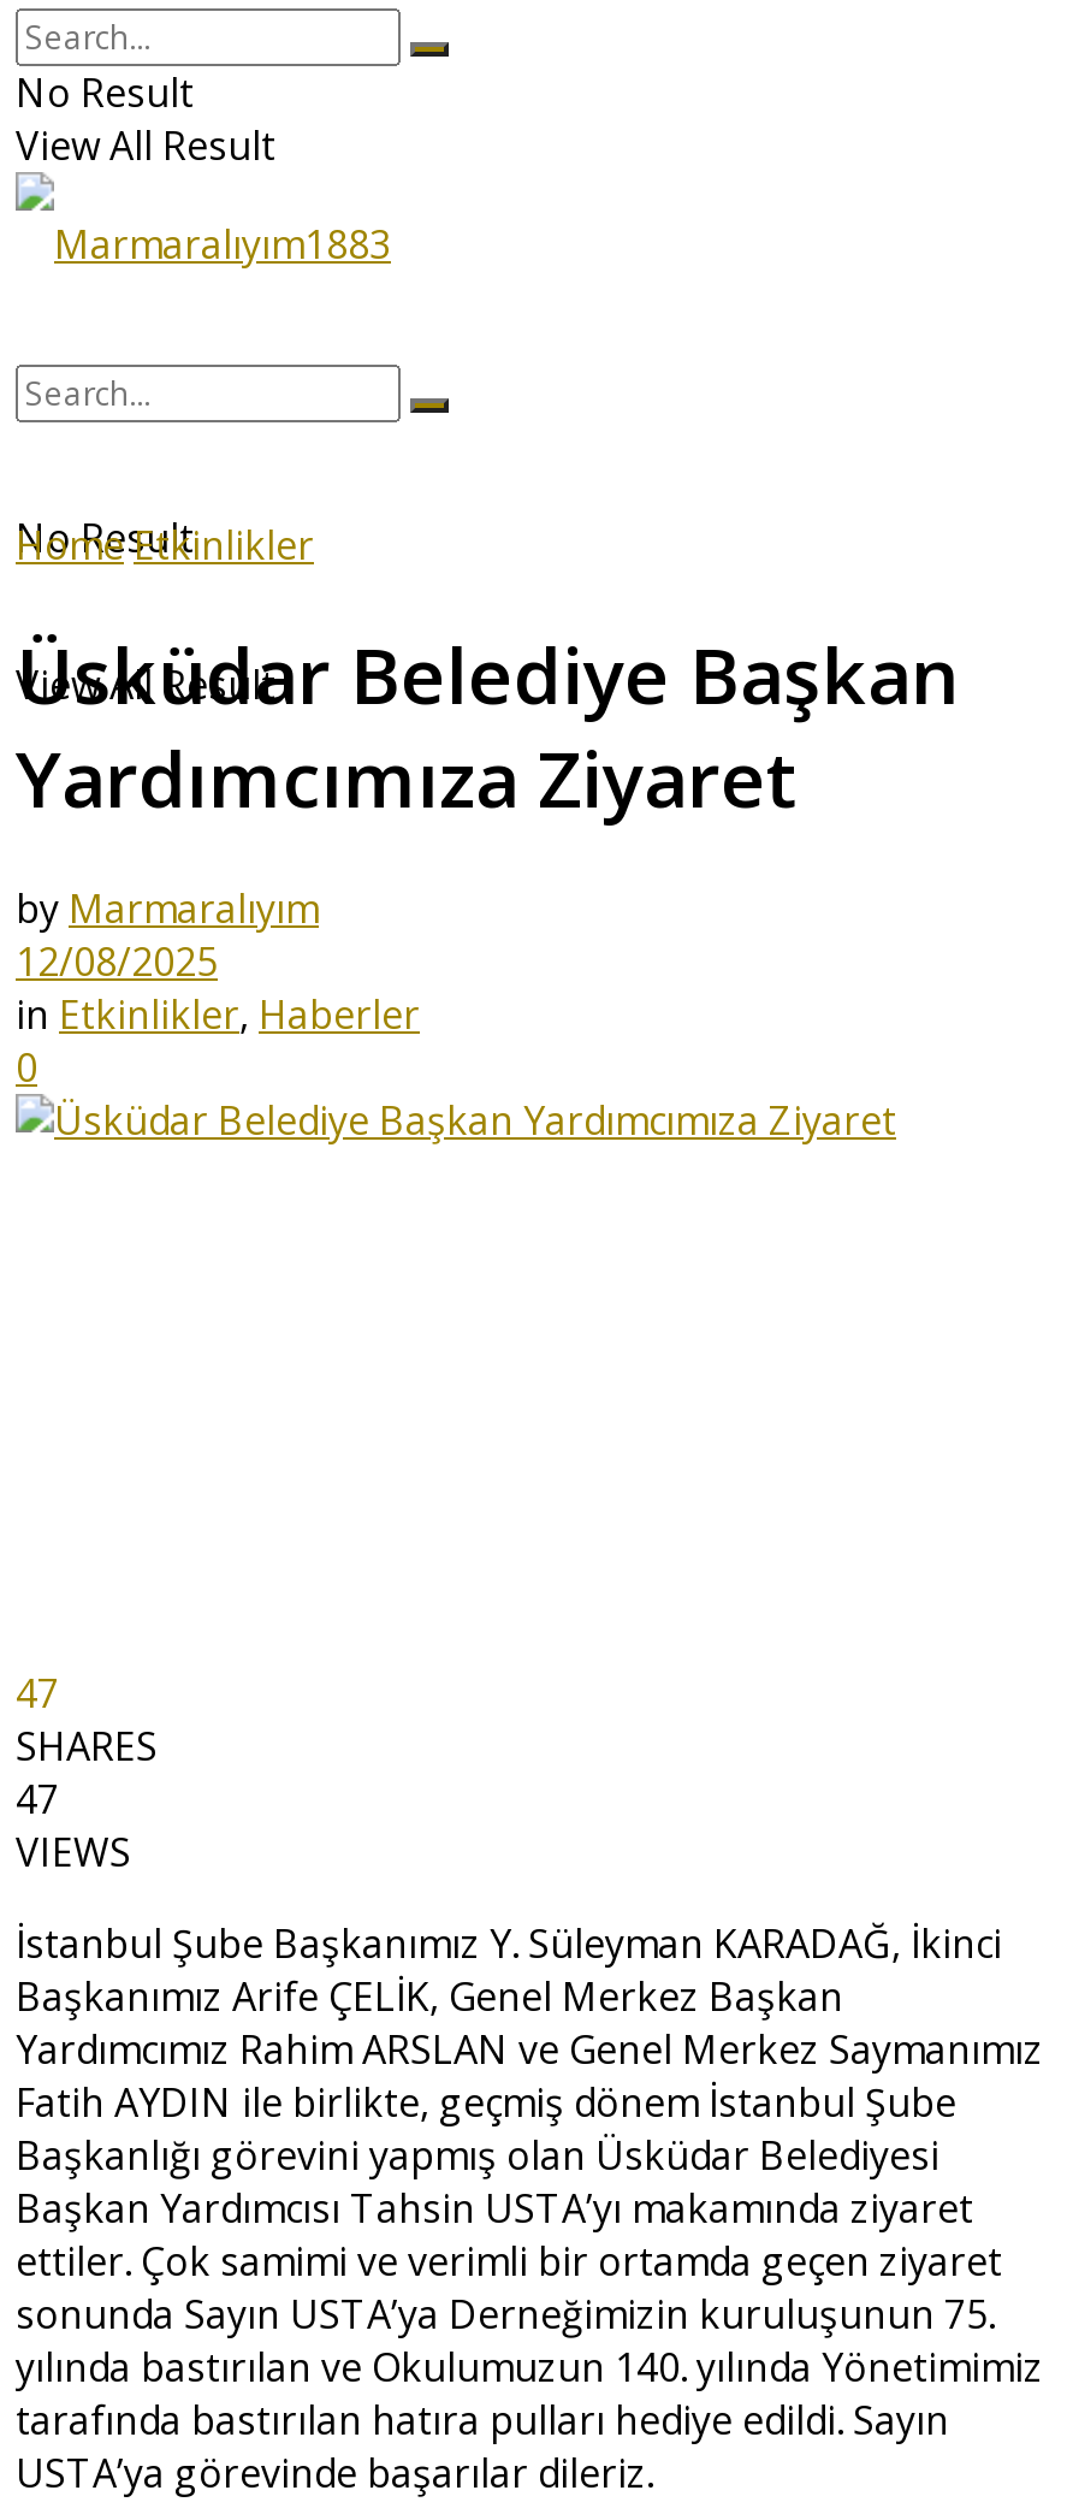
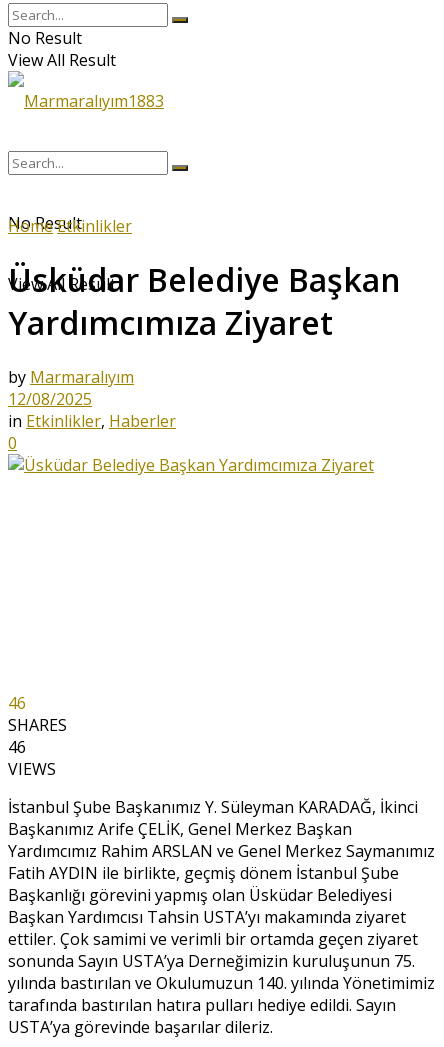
- 47
+ 46

- 47
+ 46
